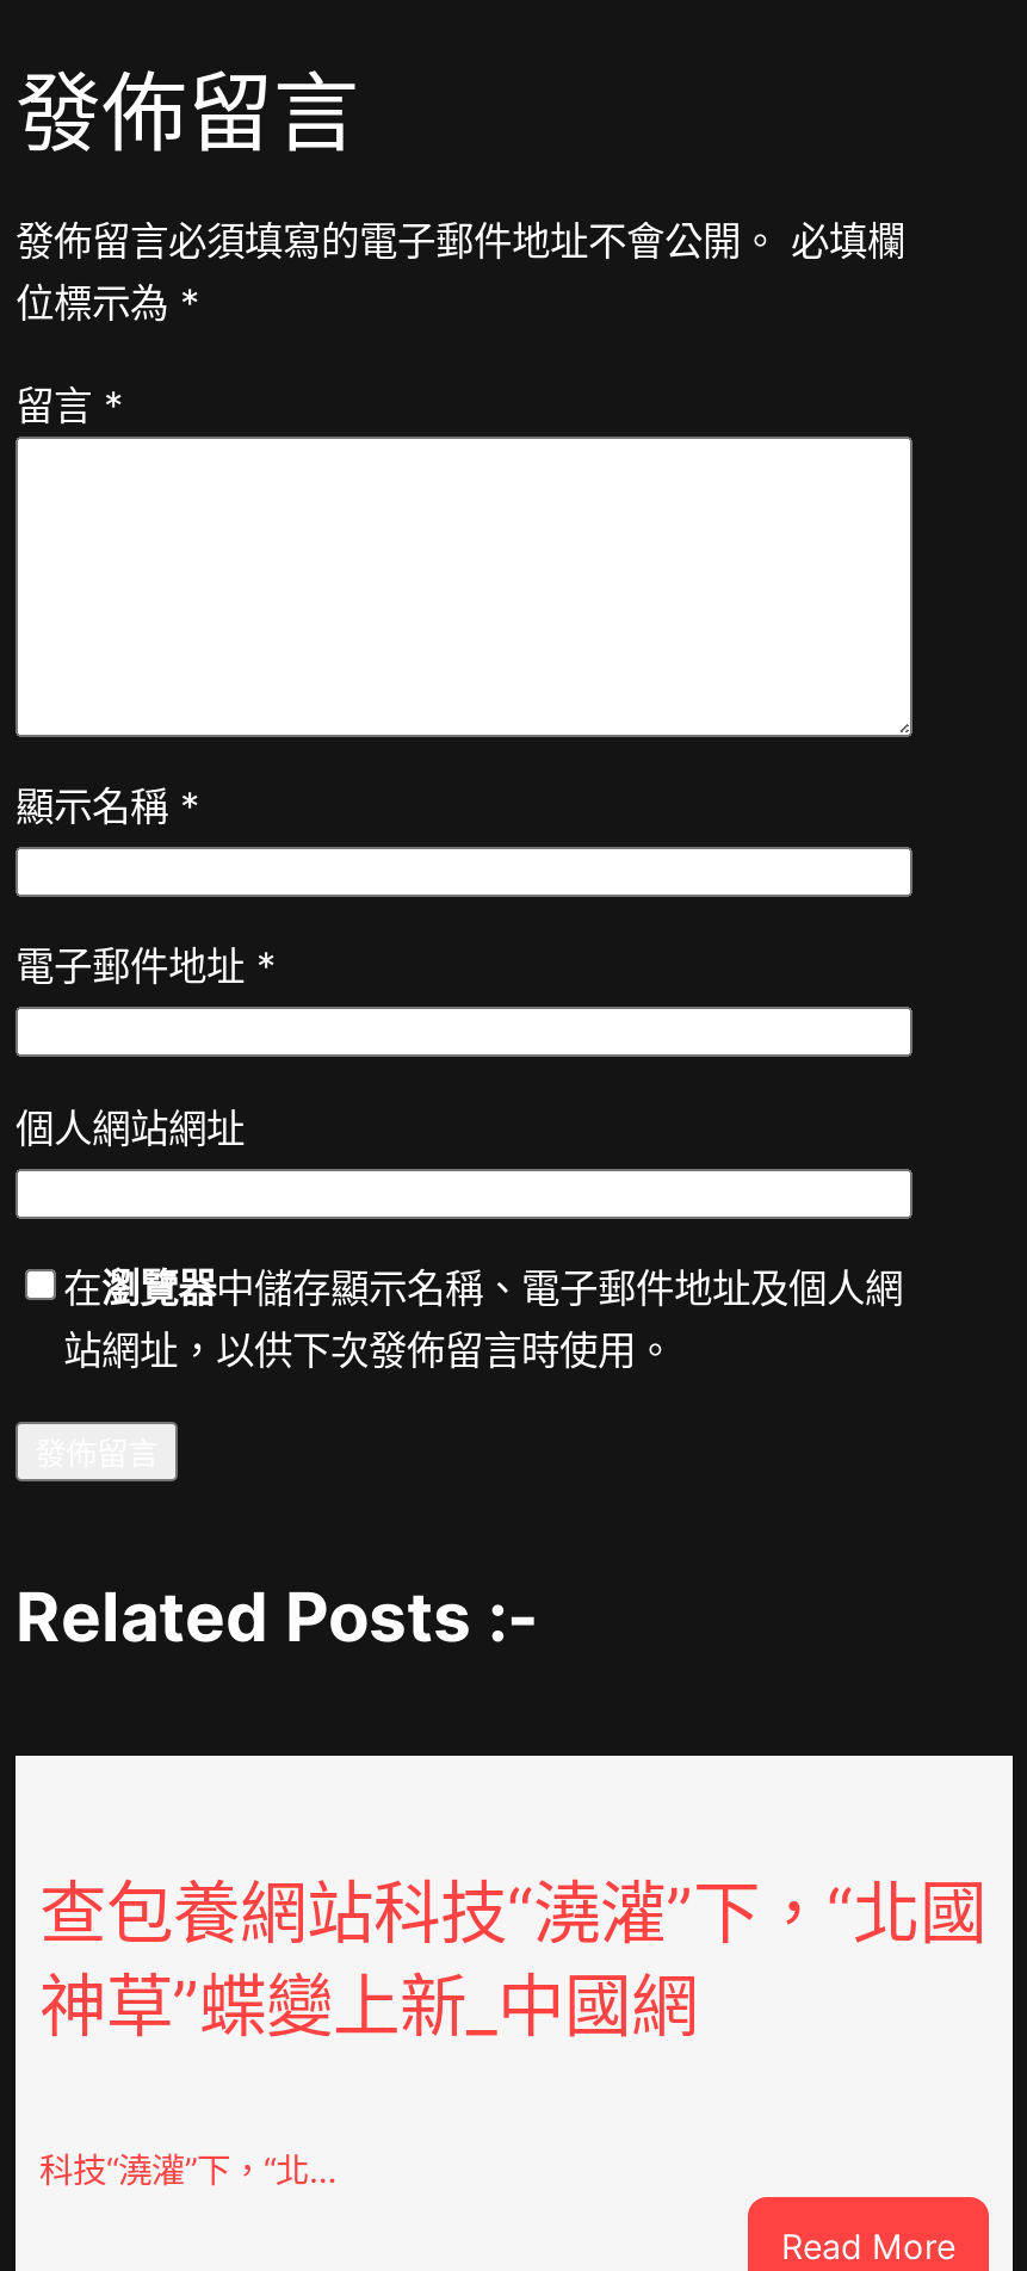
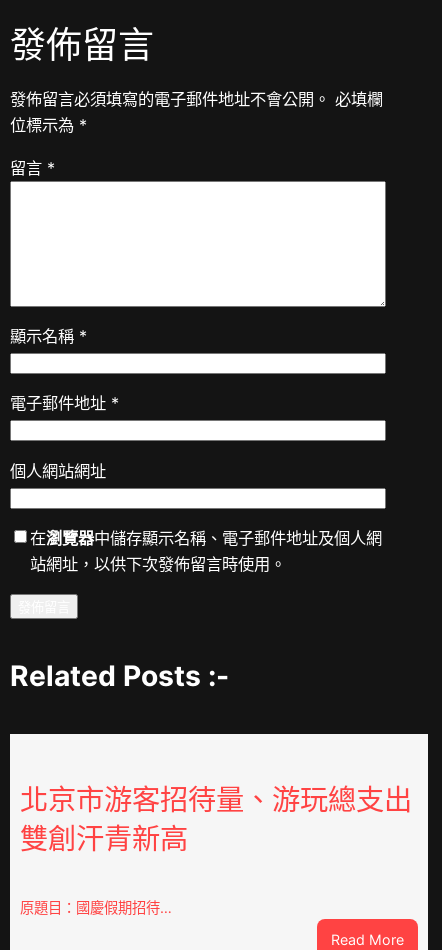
- 查包養網站科技“澆灌”下，“北國
- 神草”蝶變上新_中國網
+ 北京市游客招待量、游玩總支出
+ 雙創汗青新高

- 科技“澆灌”下，“北…
+ 原題目：國慶假期招待…
